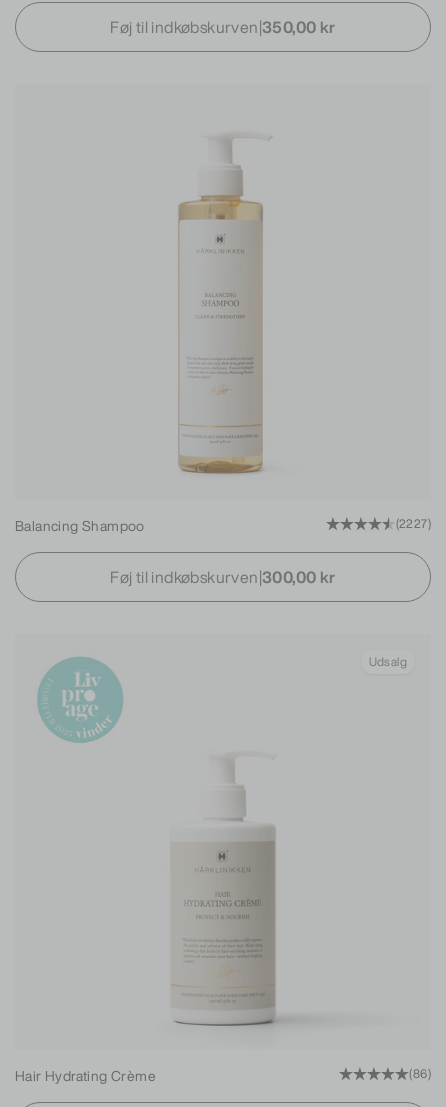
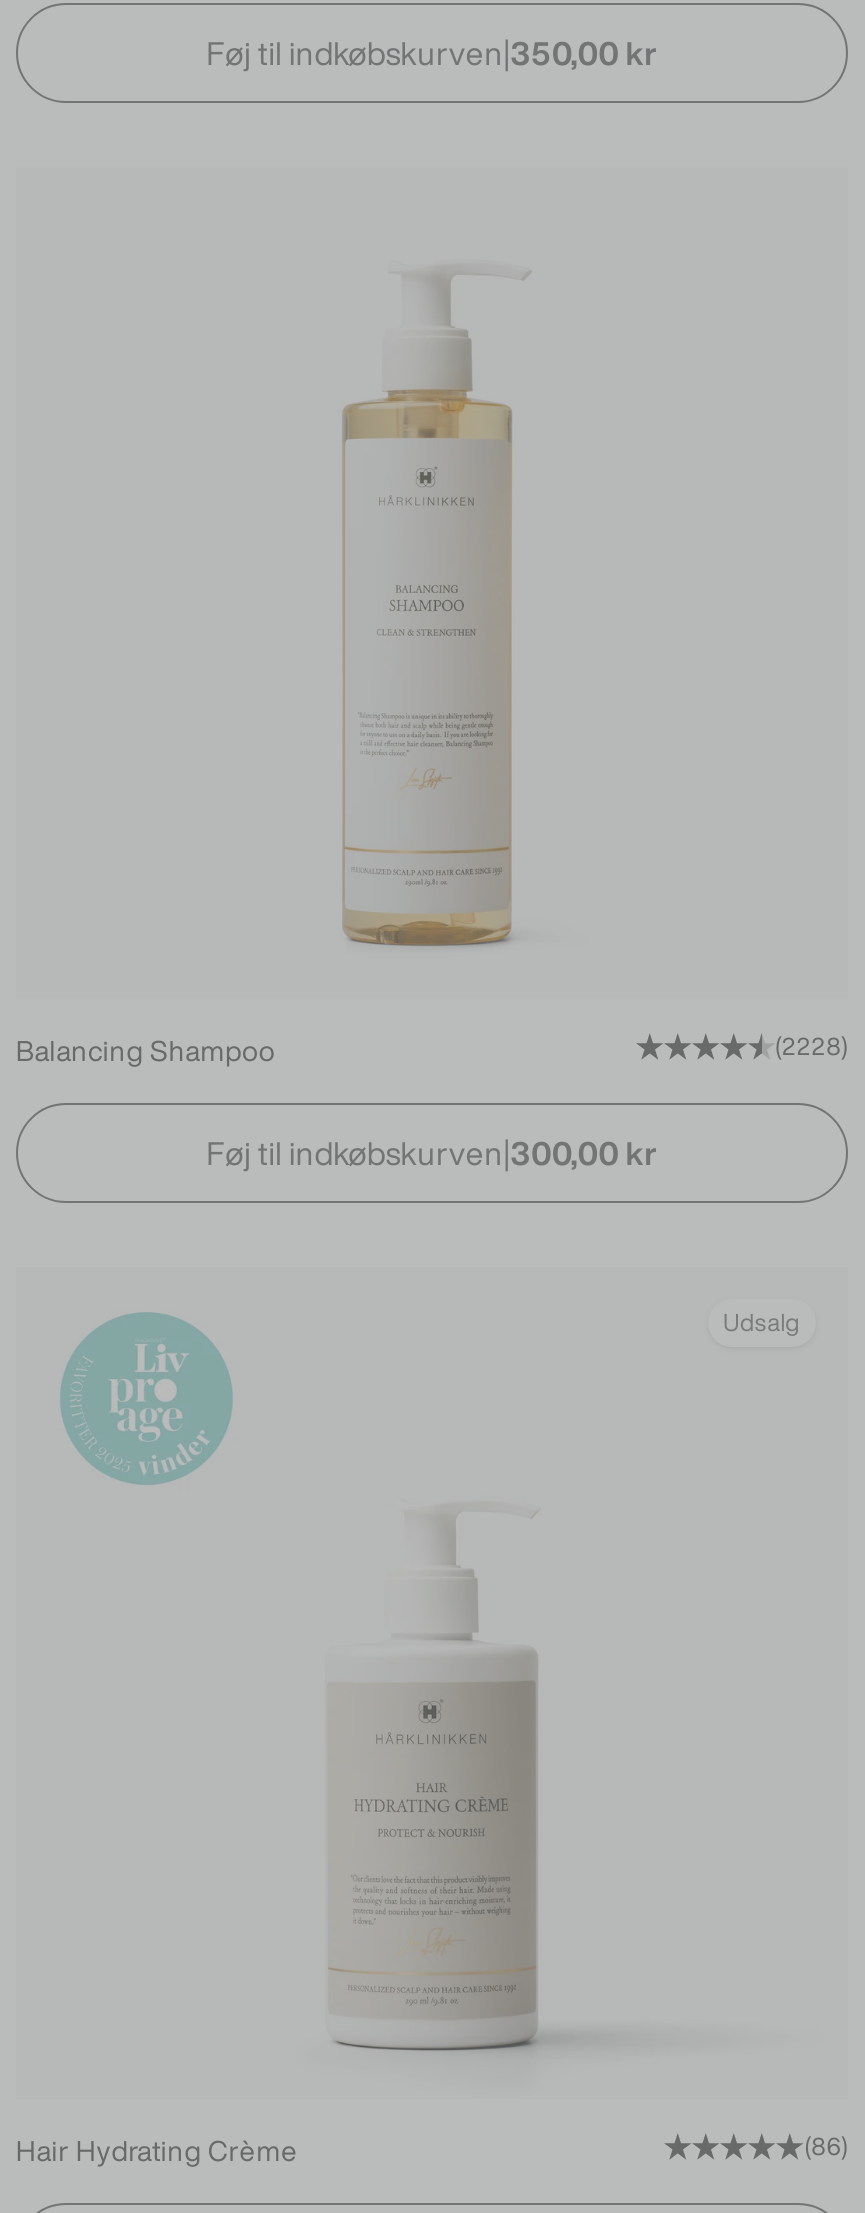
- (2227)
+ (2228)
